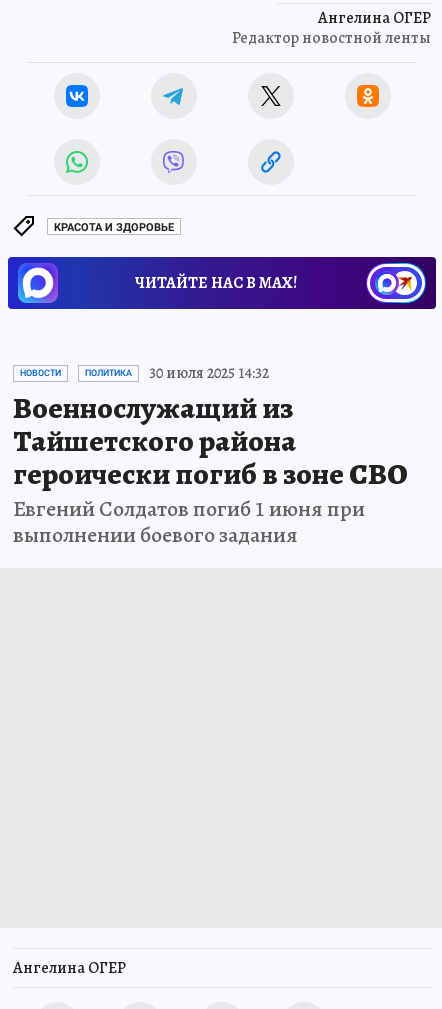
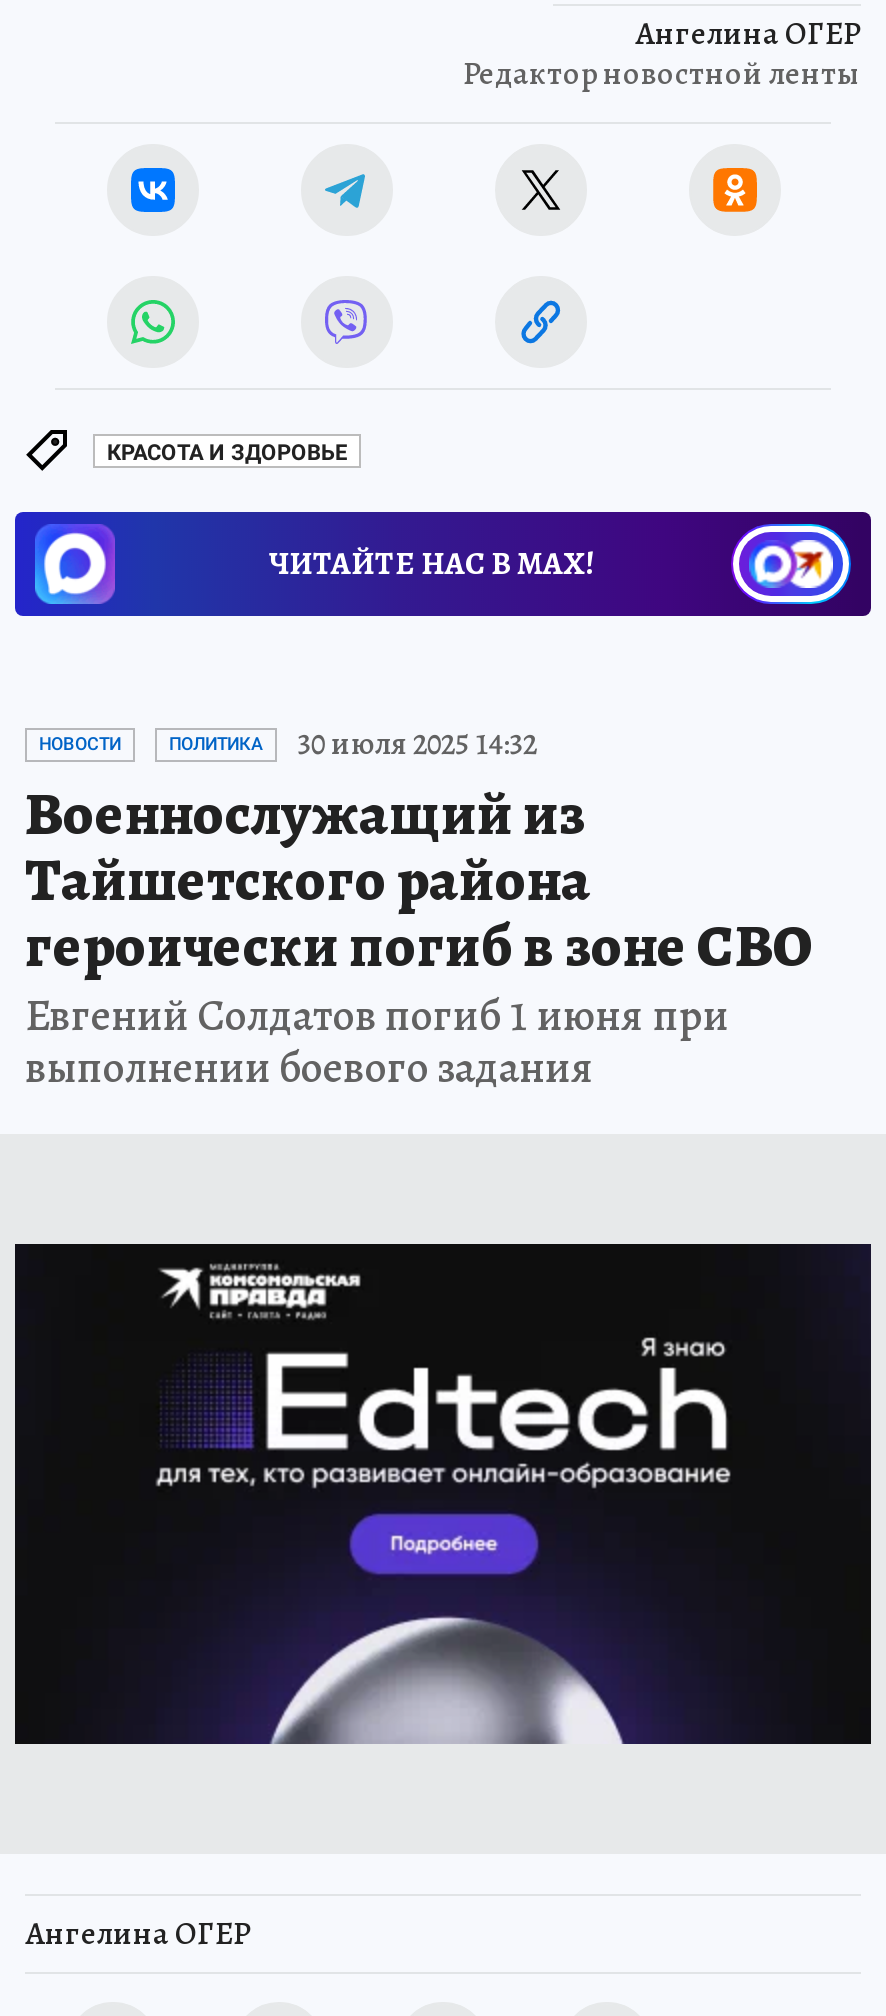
+ [image]
